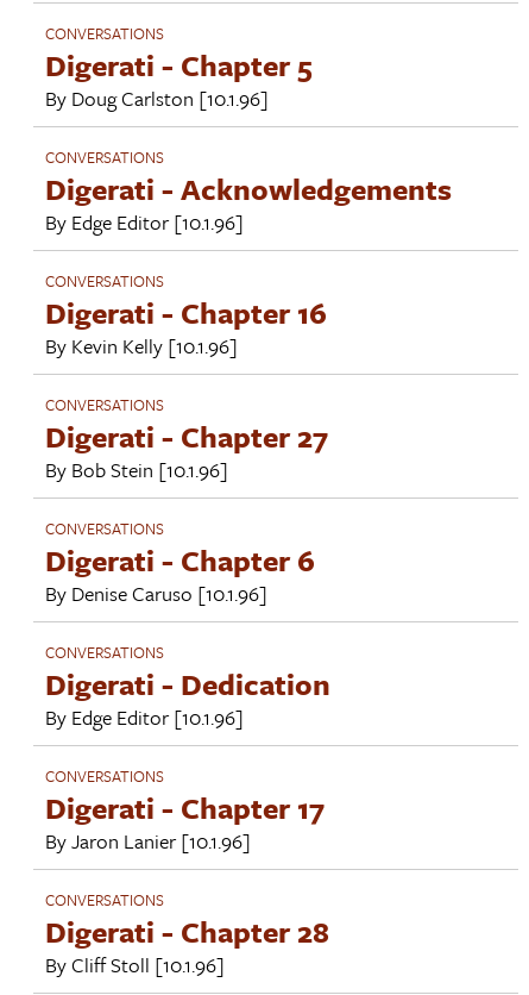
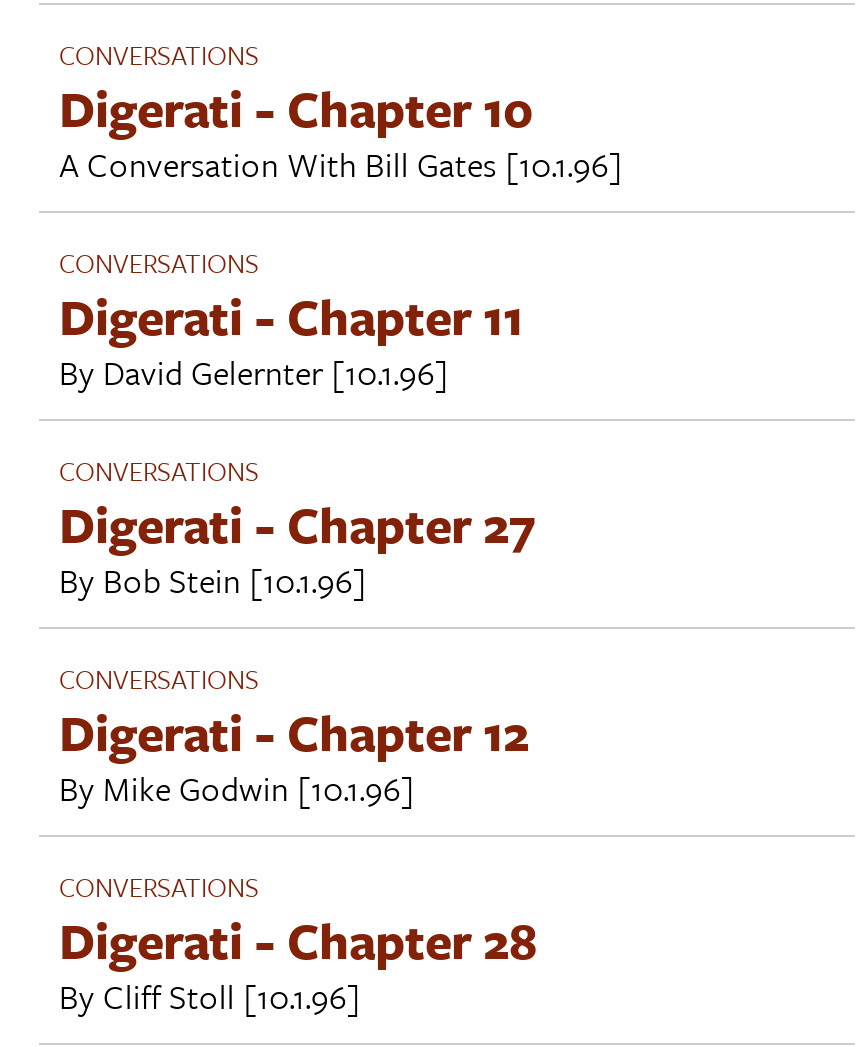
- Digerati - Chapter 5
- By Doug Carlston [10.1.96]
+ Digerati - Chapter 10
+ A Conversation With Bill Gates [10.1.96]

- Digerati - Acknowledgements
- By Edge Editor [10.1.96]
- CONVERSATIONS
- Digerati - Chapter 16
- By Kevin Kelly [10.1.96]
+ Digerati - Chapter 11
+ By David Gelernter [10.1.96]

- Digerati - Chapter 6
- By Denise Caruso [10.1.96]
- CONVERSATIONS
- Digerati - Dedication
- By Edge Editor [10.1.96]
- CONVERSATIONS
- Digerati - Chapter 17
- ByJaron Lanier [10.1.96]
+ Digerati - Chapter 12
+ By Mike Godwin [10.1.96]
